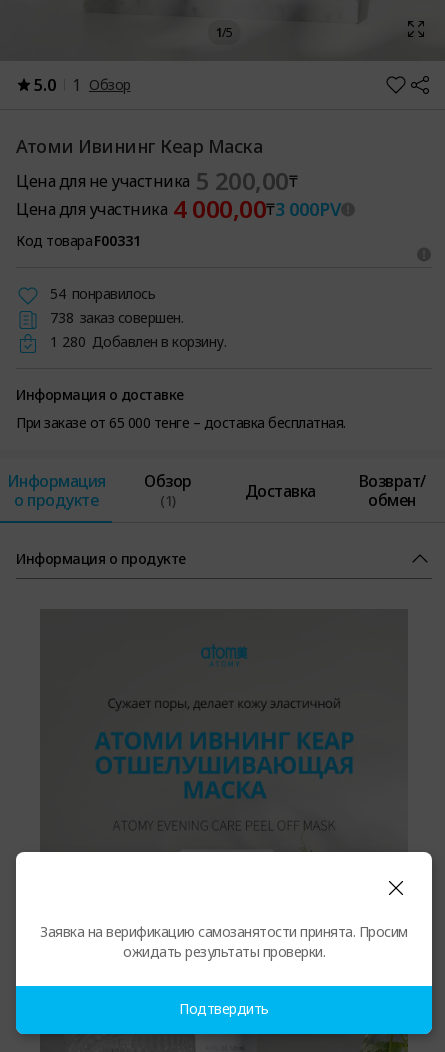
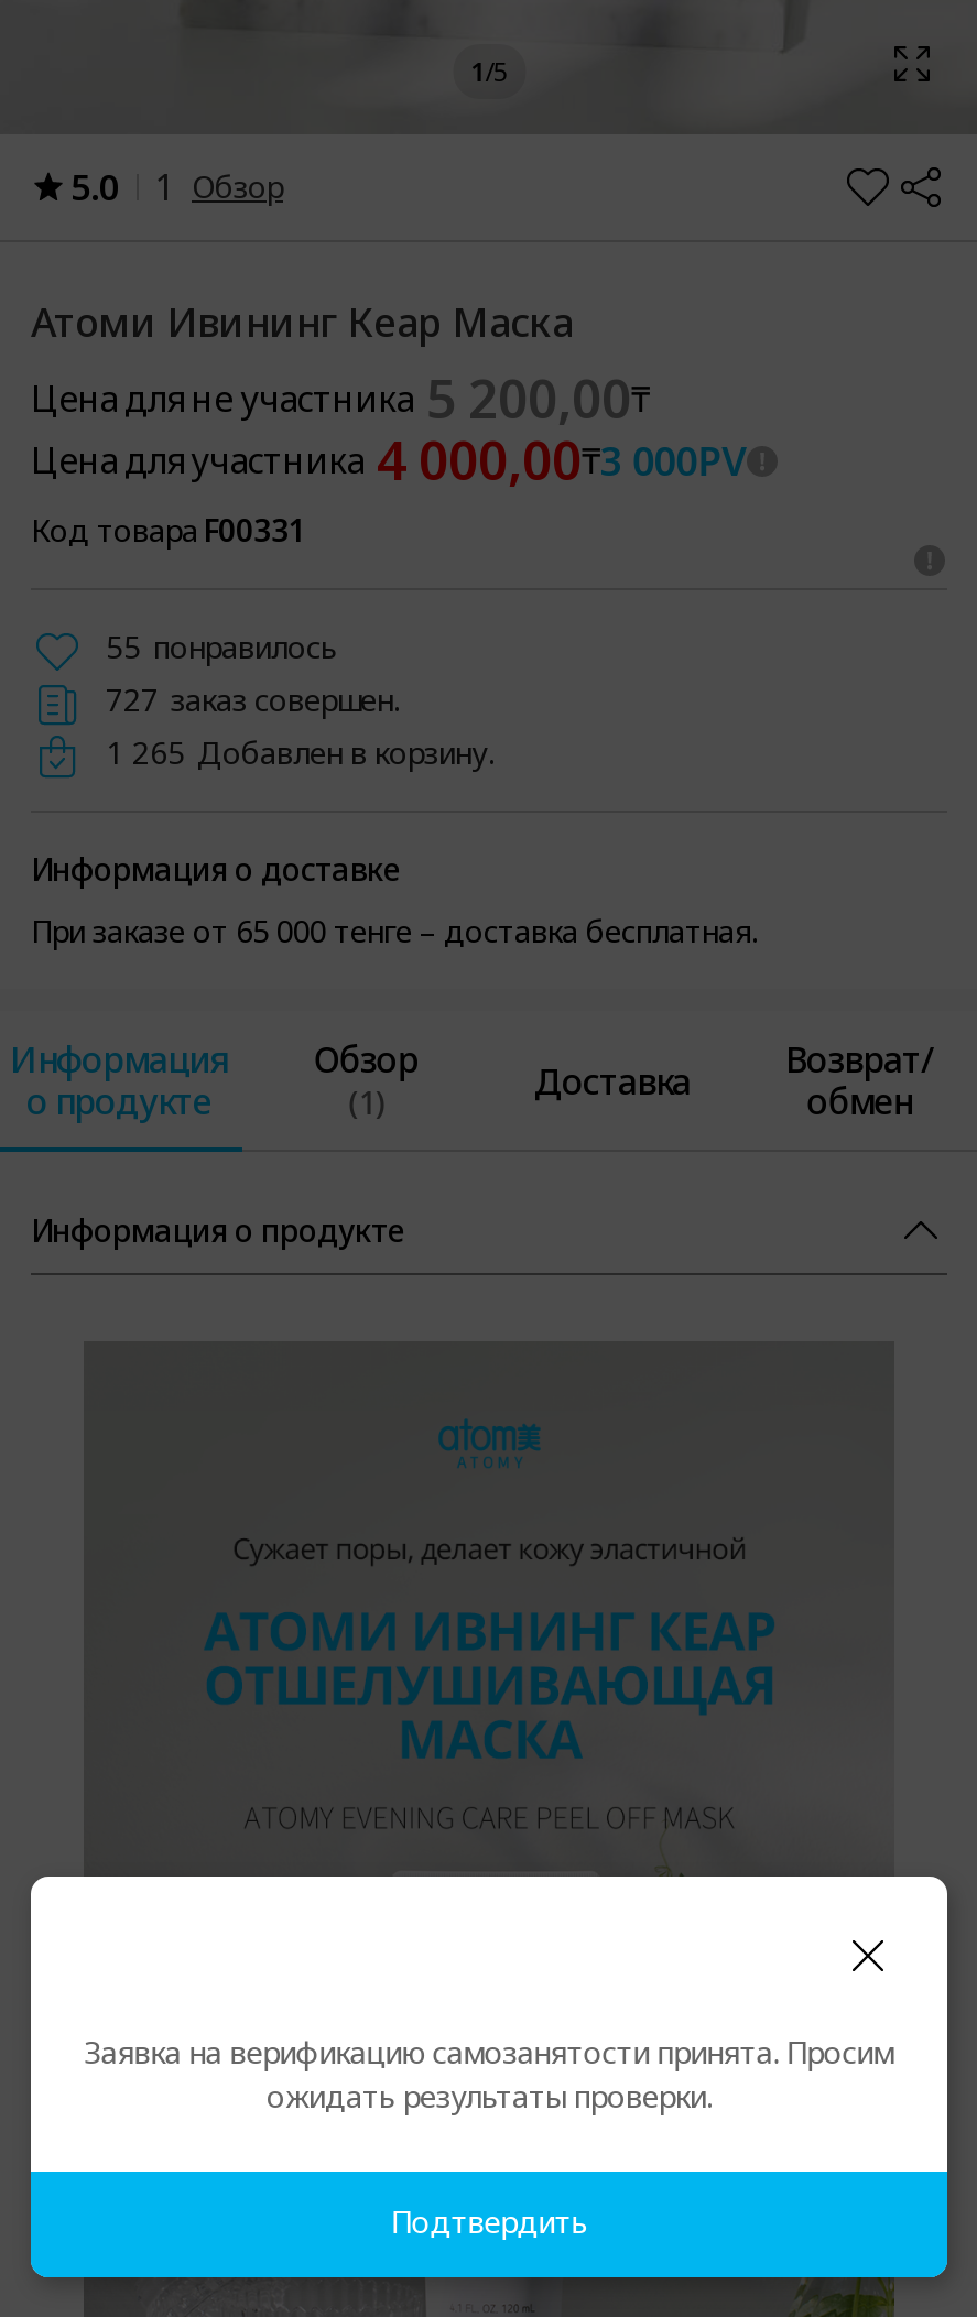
- 54 понравилось
+ 55 понравилось

- 738 заказ совершен.
+ 727 заказ совершен.

- 1 280 Добавлен в корзину.
+ 1 265 Добавлен в корзину.
